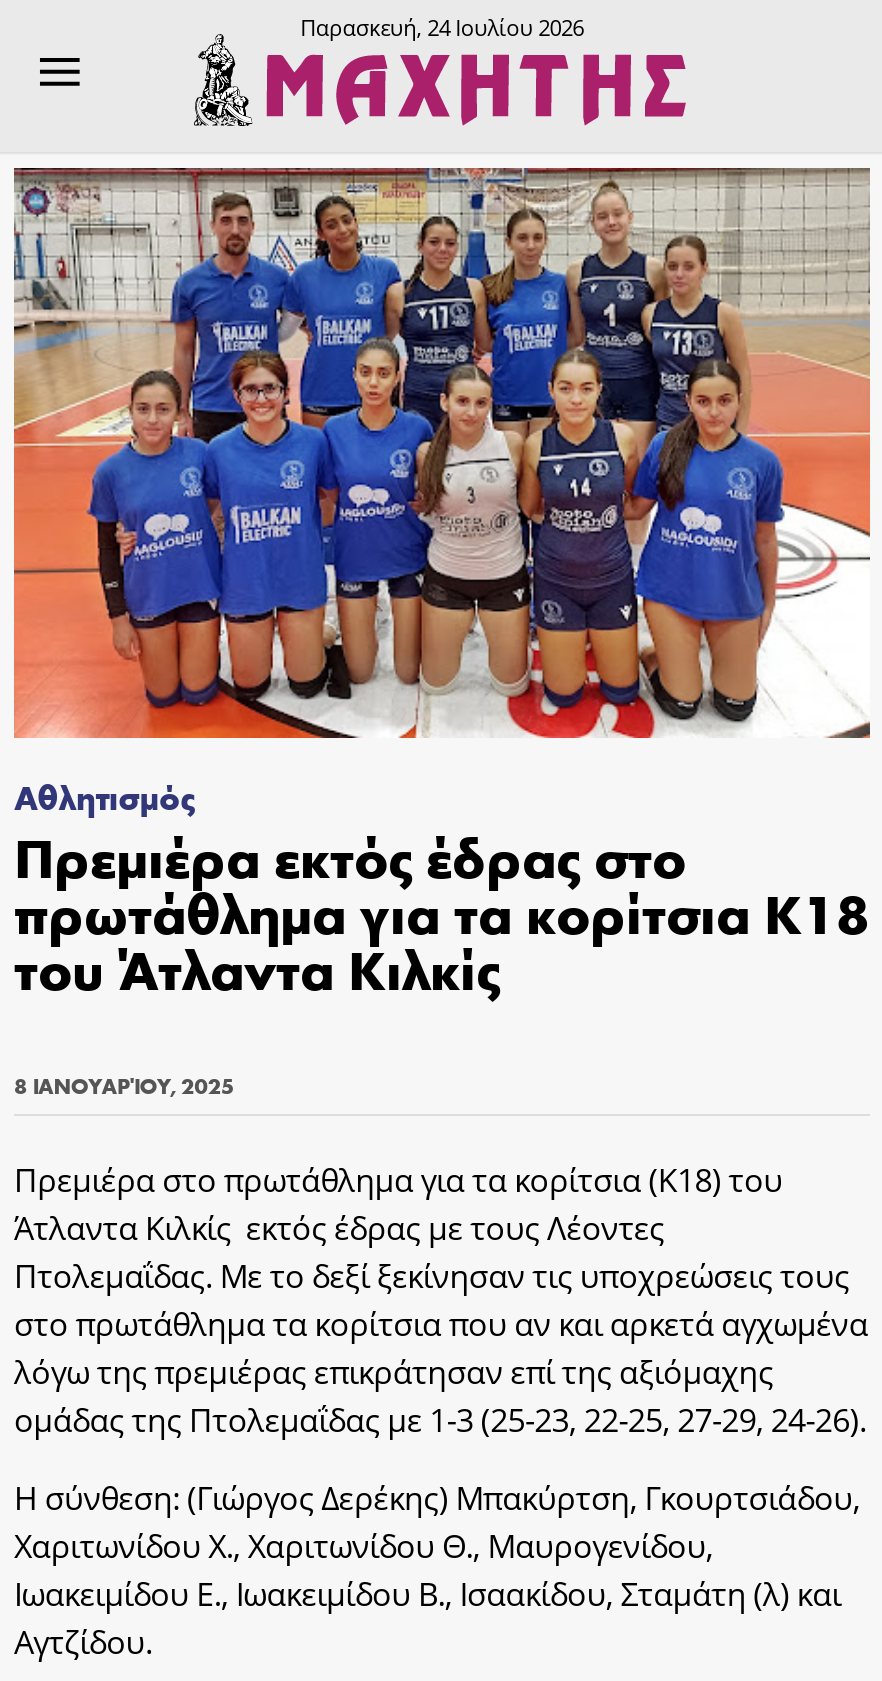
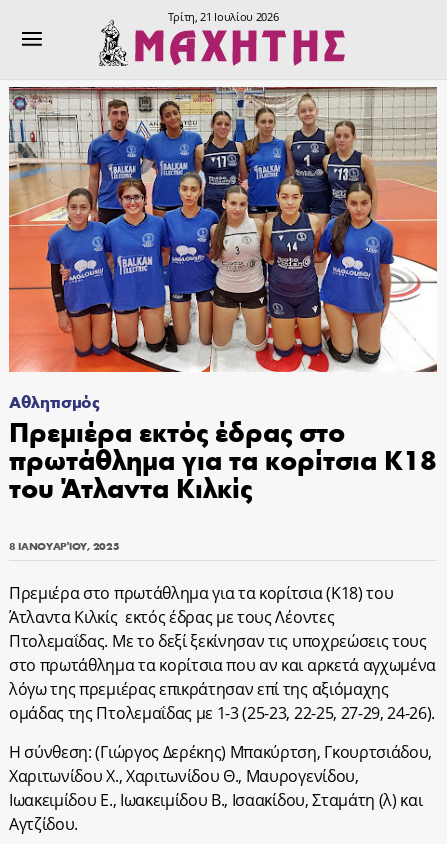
- Παρασκευή, 24 Ιουλίου 2026
+ Τρίτη, 21 Ιουλίου 2026
